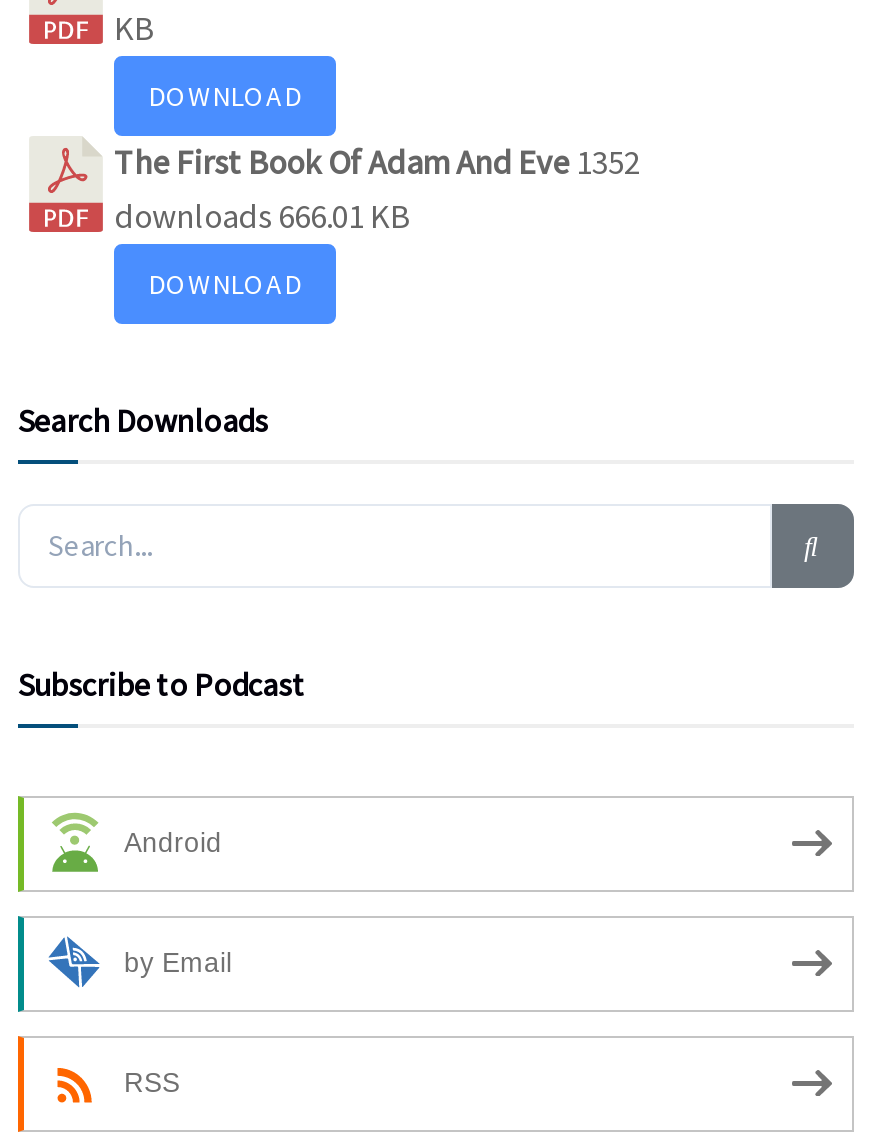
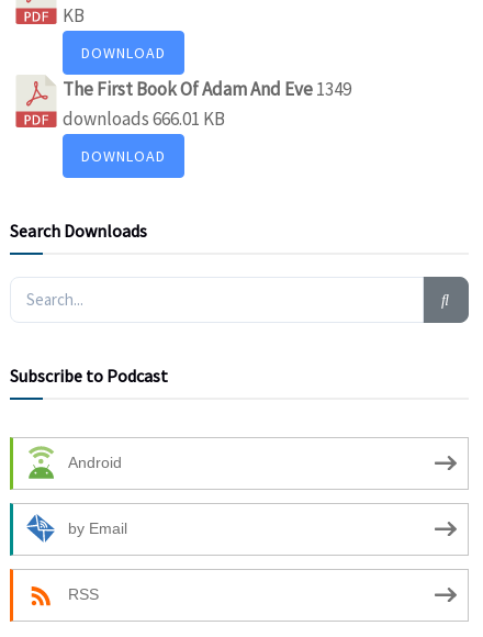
- The First Book Of Adam And Eve 1352
+ The First Book Of Adam And Eve 1349
